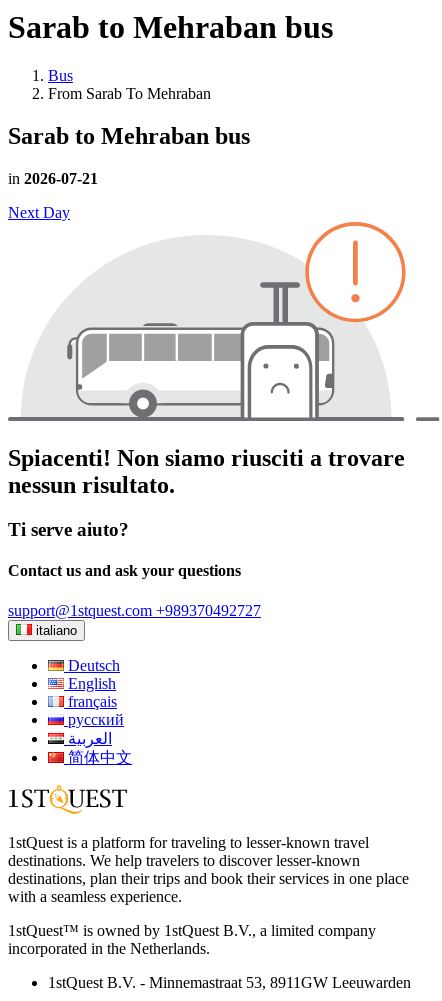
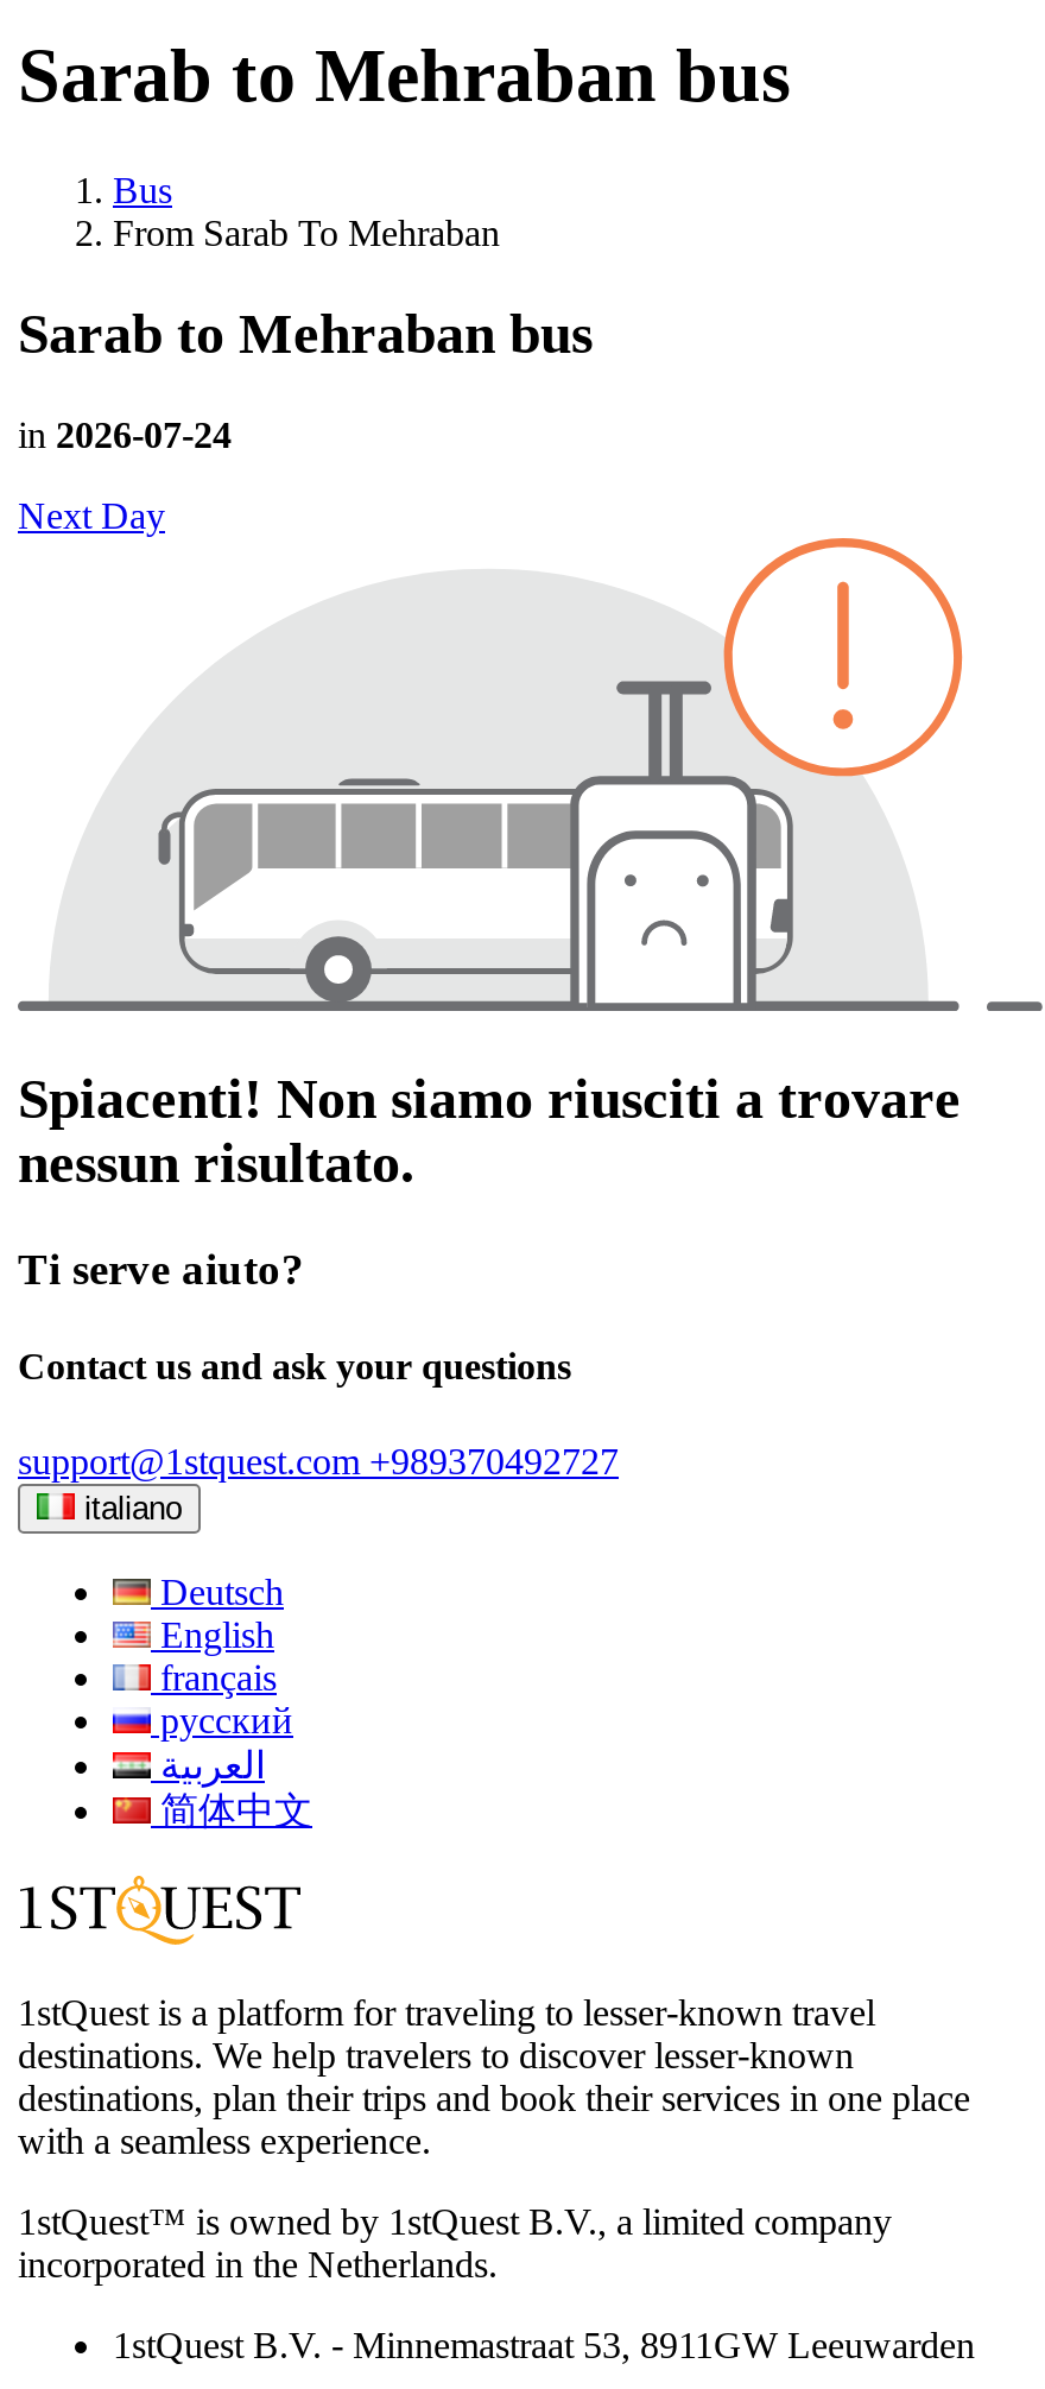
- in 2026-07-21
+ in 2026-07-24
